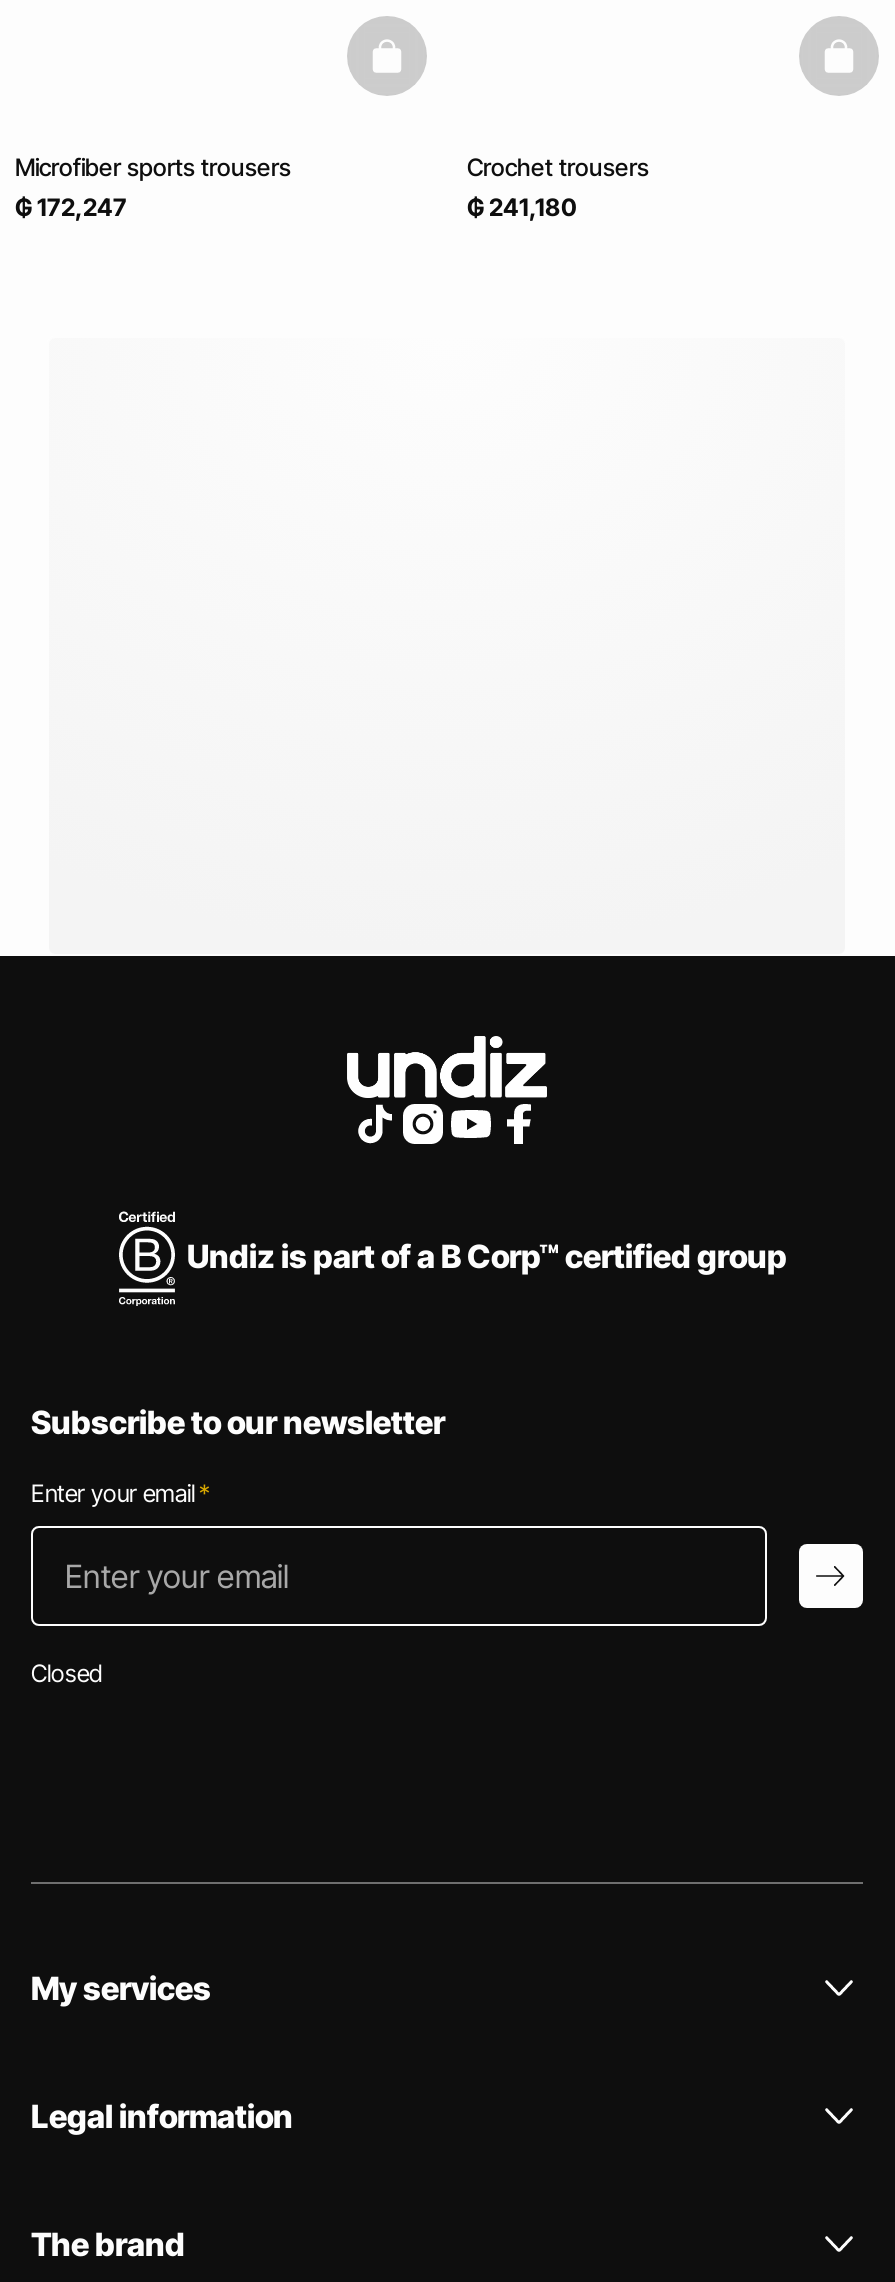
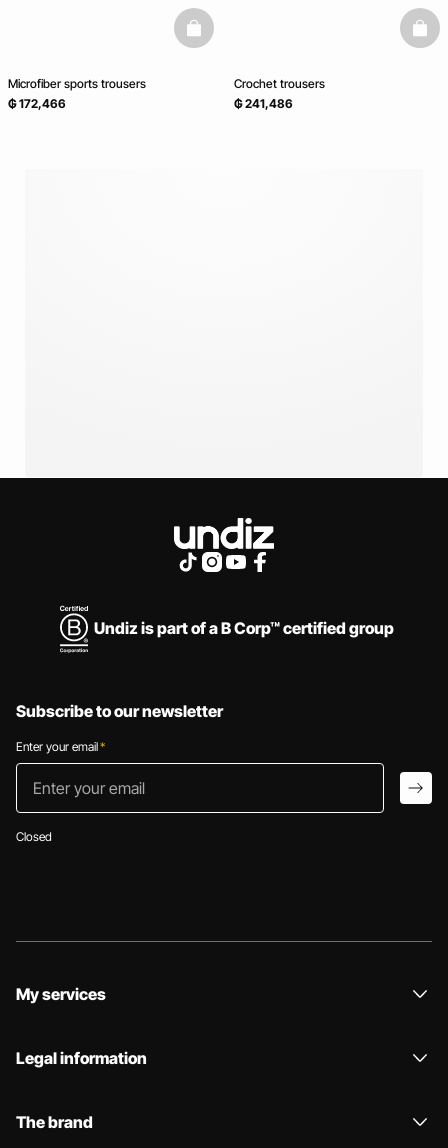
- ₲ 172,247
+ ₲ 172,466

- ₲ 241,180
+ ₲ 241,486
